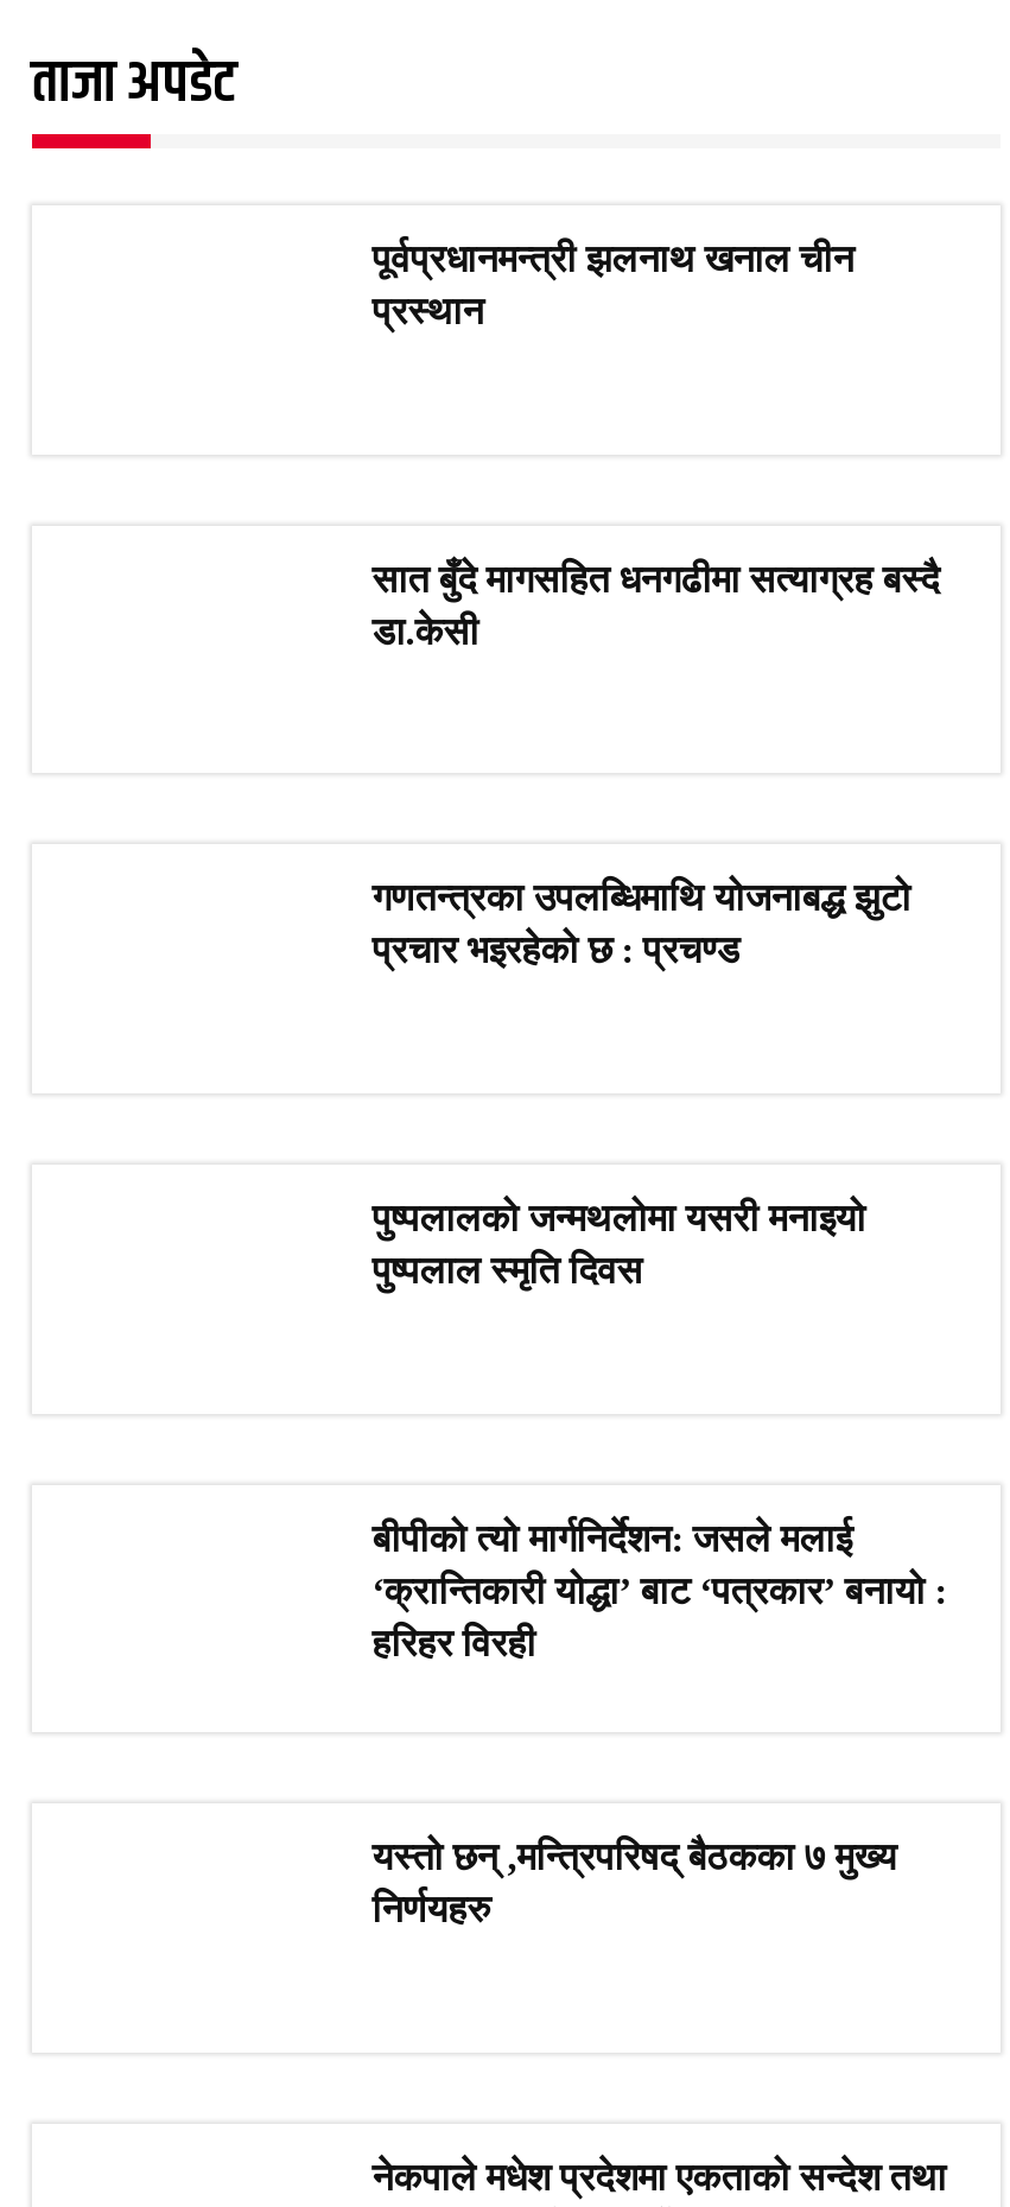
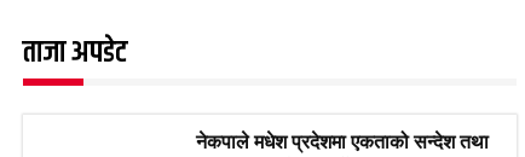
- पूर्वप्रधानमन्त्री झलनाथ खनाल चीन
- प्रस्थान

- सात बुँदे मागसहित धनगढीमा सत्याग्रह बस्दै
- डा.केसी

- गणतन्त्रका उपलब्धिमाथि योजनाबद्ध झुटो
- प्रचार भइरहेको छ : प्रचण्ड

- पुष्पलालको जन्मथलोमा यसरी मनाइयो
- पुष्पलाल स्मृति दिवस

- बीपीको त्यो मार्गनिर्देशन: जसले मलाई
- ‘क्रान्तिकारी योद्धा’ बाट ‘पत्रकार’ बनायो :
- हरिहर विरही

- यस्तो छन् ,मन्त्रिपरिषद् बैठकका ७ मुख्य
- निर्णयहरु
